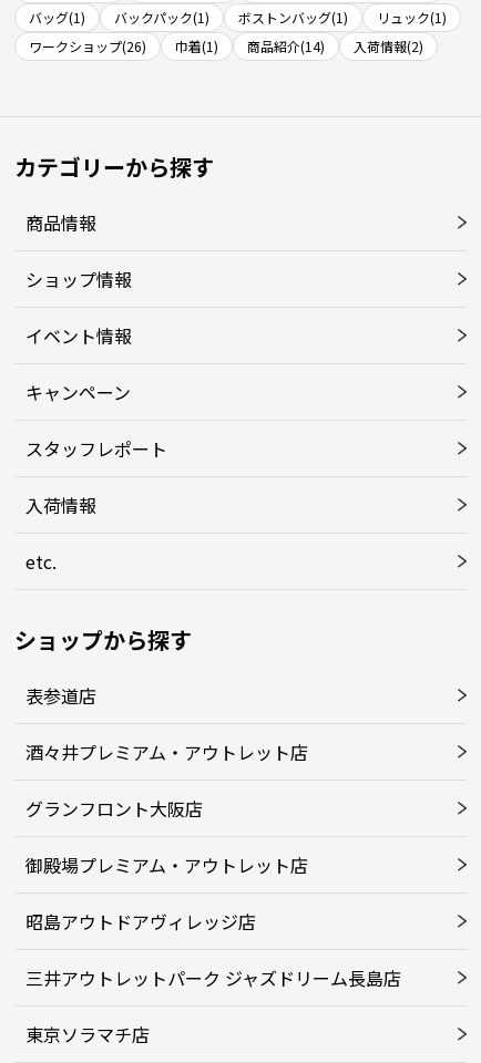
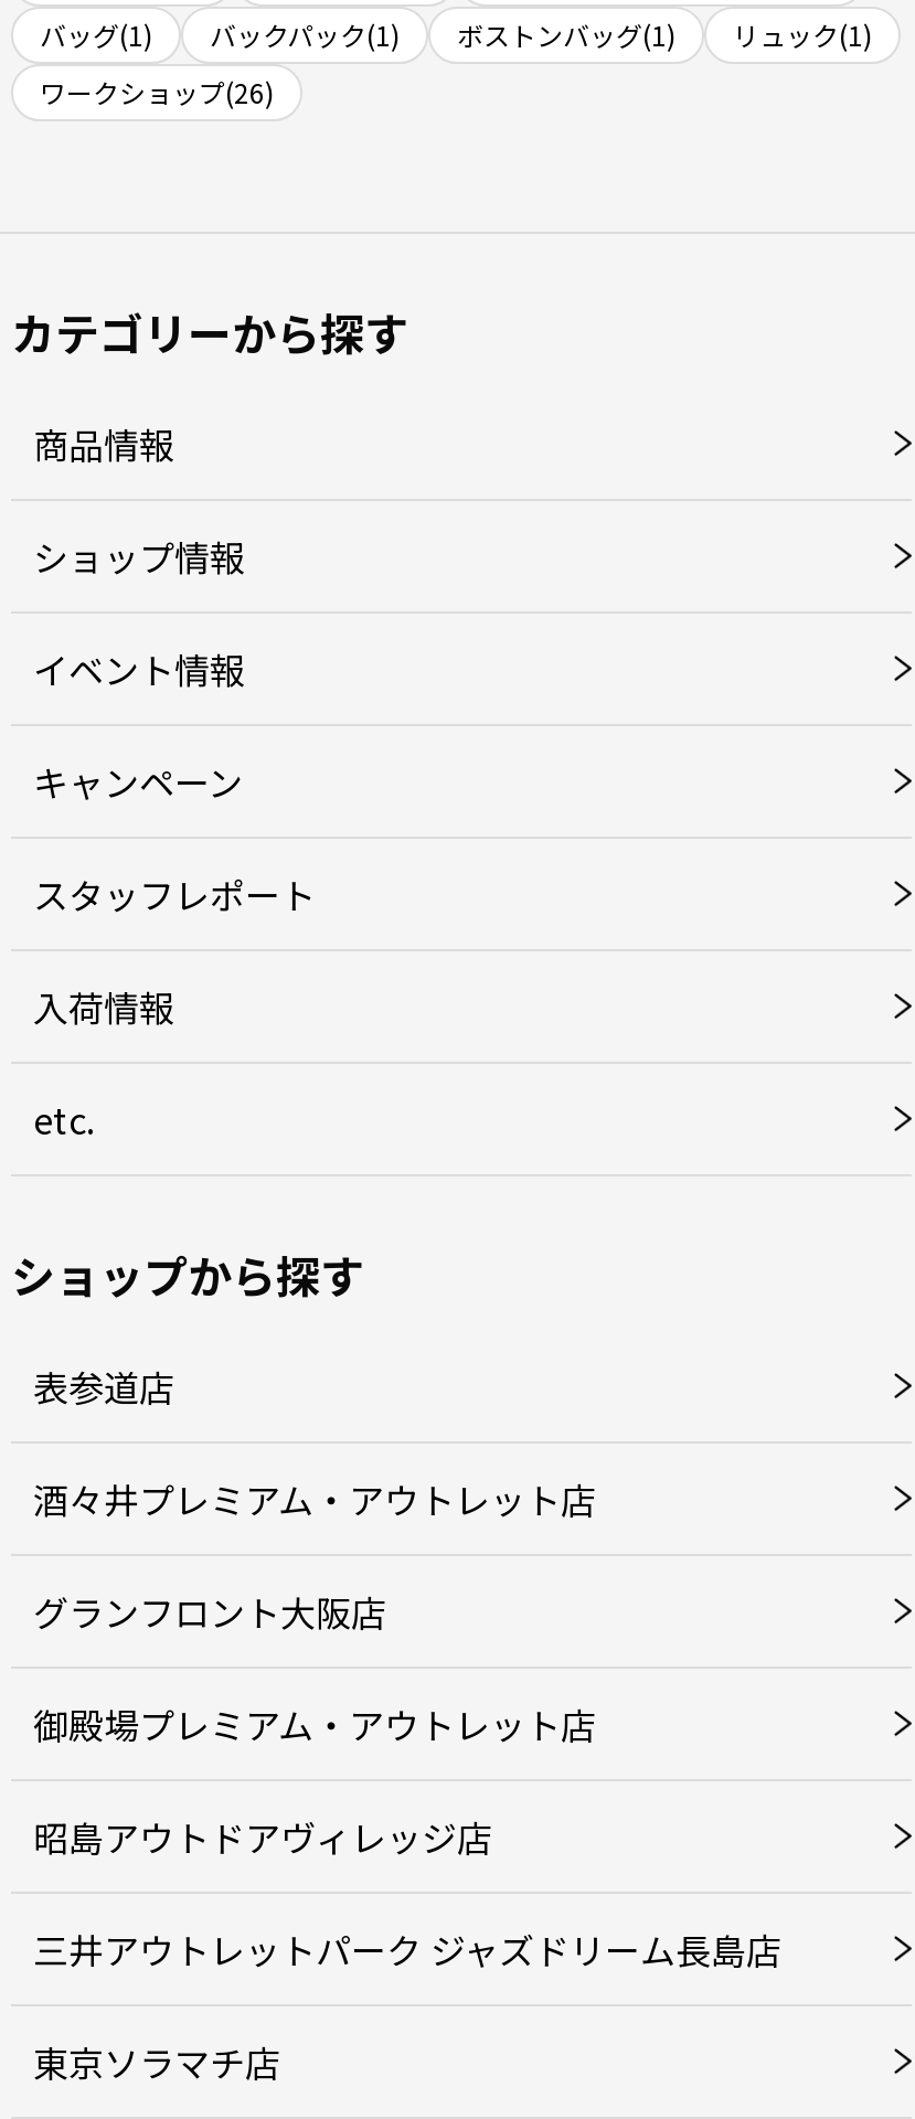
- 巾着(1)
- 商品紹介(14)
- 入荷情報(2)
